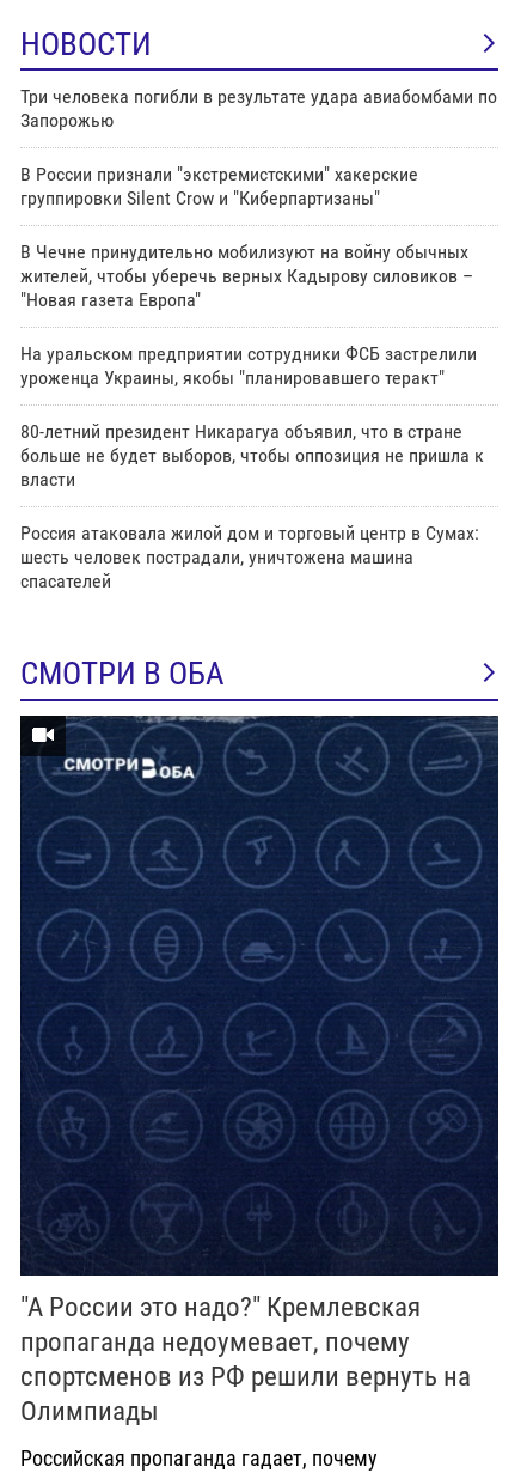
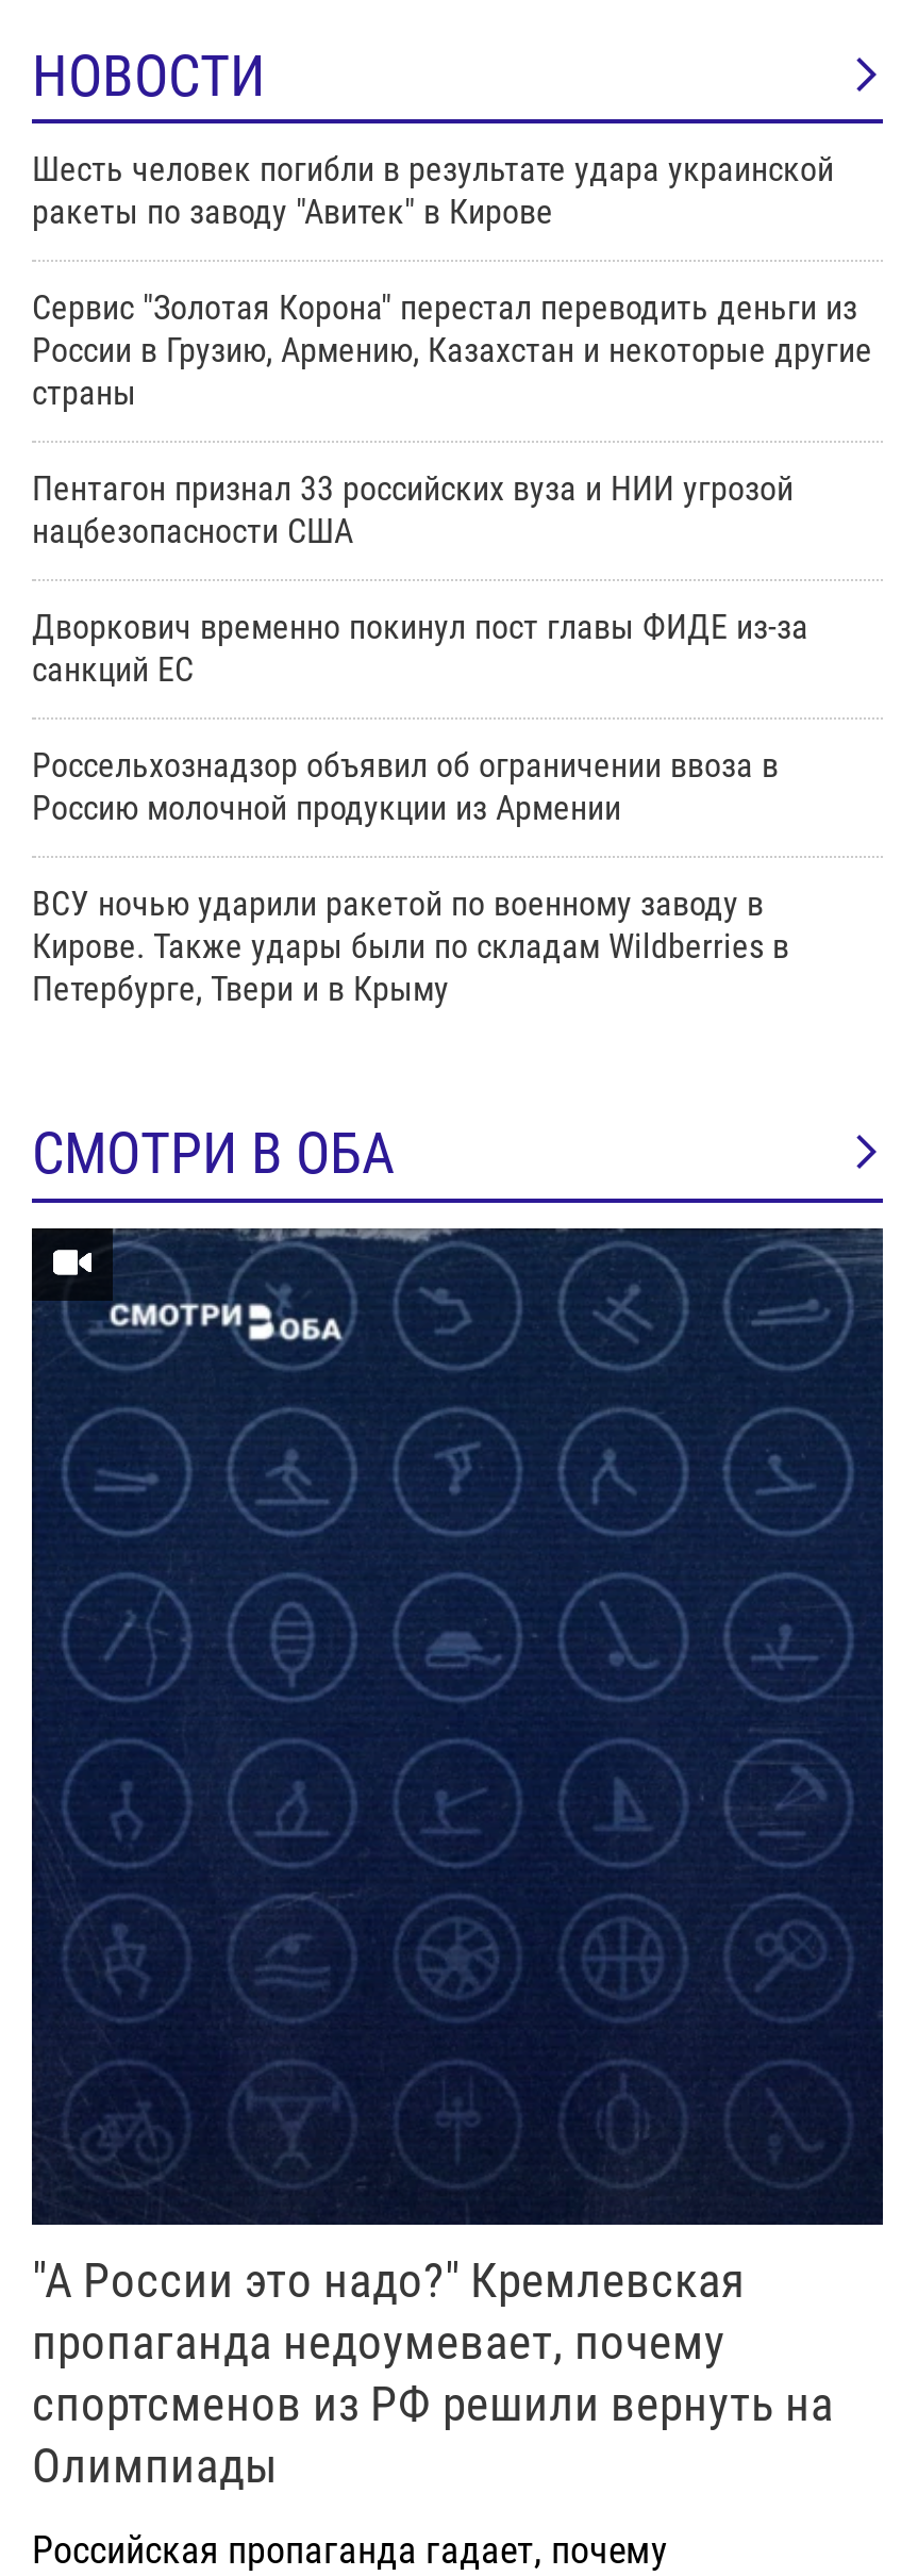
- Три человека погибли в результате удара авиабомбами по
- Запорожью
+ Шесть человек погибли в результате удара украинской
+ ракеты по заводу "Авитек" в Кирове

- В России признали "экстремистскими" хакерские
- группировки Silent Crow и "Киберпартизаны"
+ Сервис "Золотая Корона" перестал переводить деньги из
+ России в Грузию, Армению, Казахстан и некоторые другие
+ страны

- В Чечне принудительно мобилизуют на войну обычных
- жителей, чтобы уберечь верных Кадырову силовиков –
- "Новая газета Европа"
+ Пентагон признал 33 российских вуза и НИИ угрозой
+ нацбезопасности США

- На уральском предприятии сотрудники ФСБ застрелили
- уроженца Украины, якобы "планировавшего теракт"
+ Дворкович временно покинул пост главы ФИДЕ из-за
+ санкций ЕС

- 80-летний президент Никарагуа объявил, что в стране
- больше не будет выборов, чтобы оппозиция не пришла к
- власти
+ Россельхознадзор объявил об ограничении ввоза в
+ Россию молочной продукции из Армении

- Россия атаковала жилой дом и торговый центр в Сумах:
- шесть человек пострадали, уничтожена машина
- спасателей
+ ВСУ ночью ударили ракетой по военному заводу в
+ Кирове. Также удары были по складам Wildberries в
+ Петербурге, Твери и в Крыму
